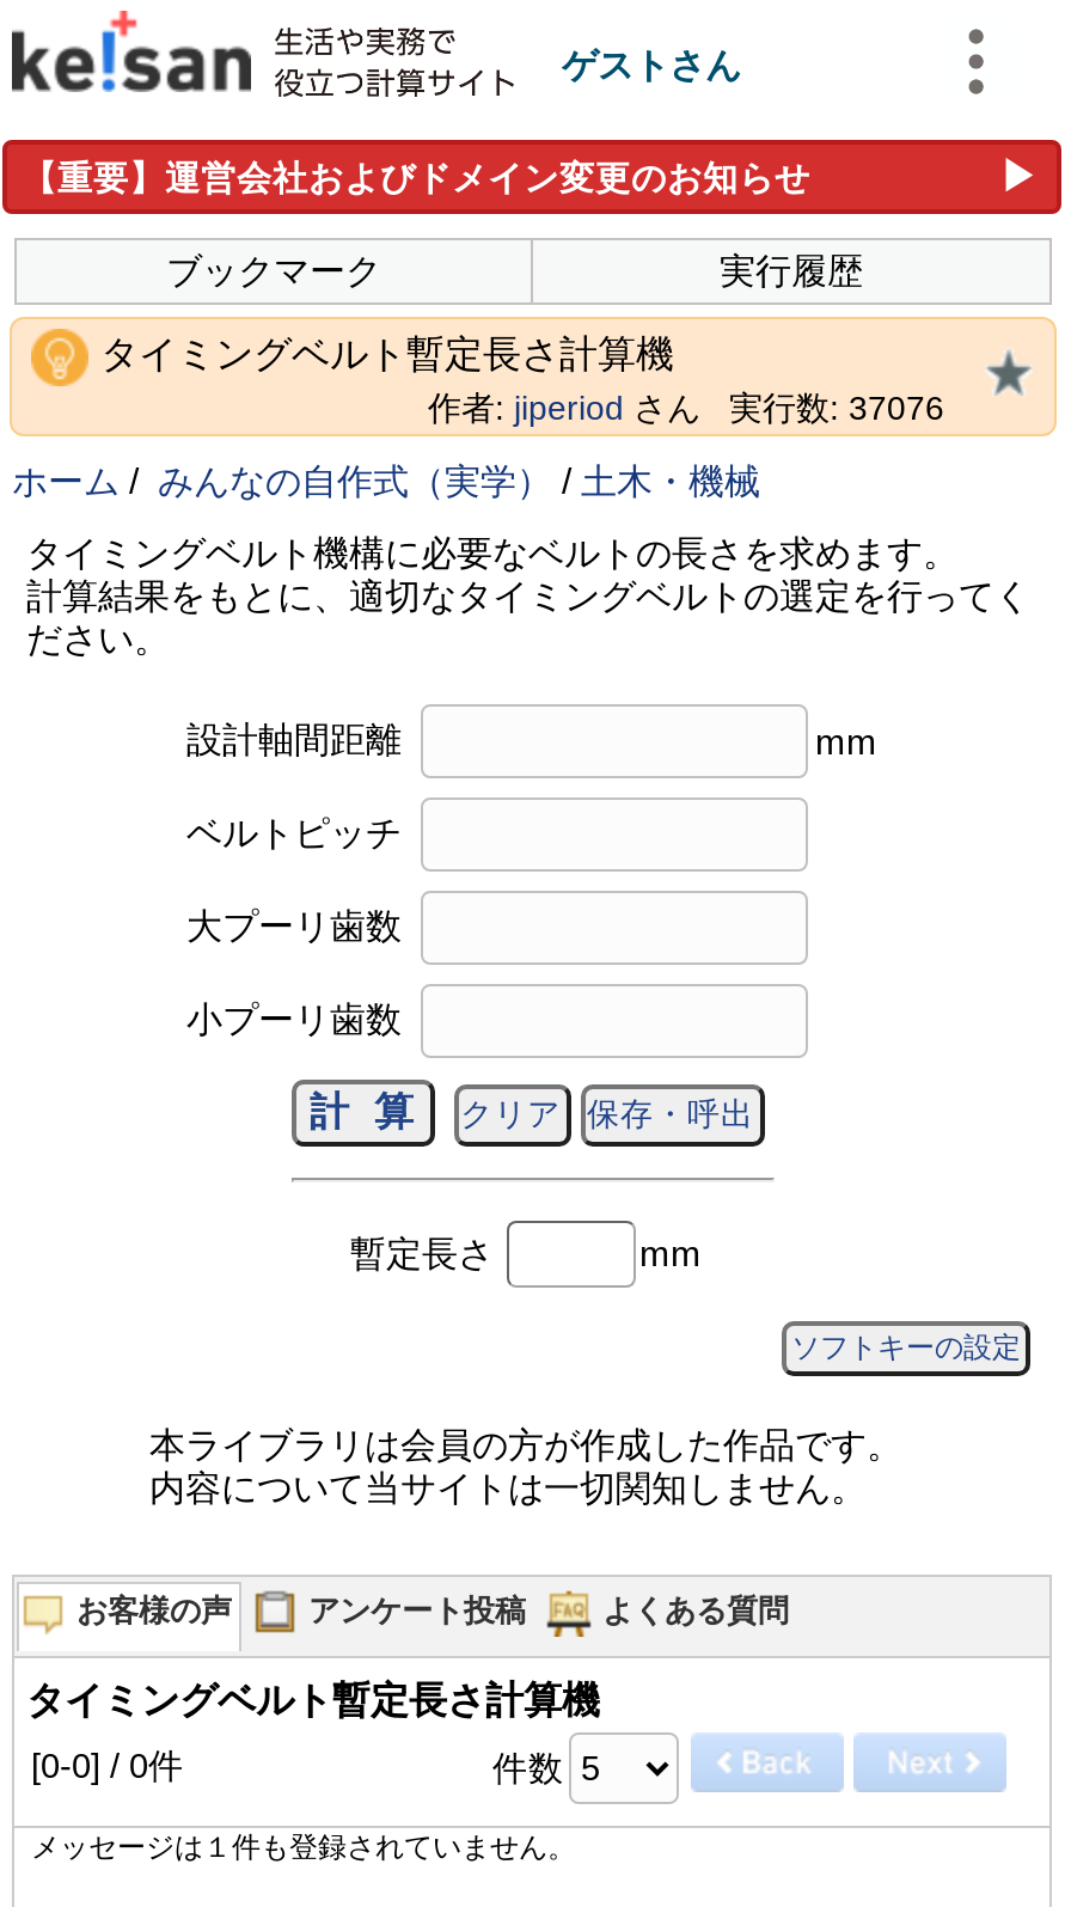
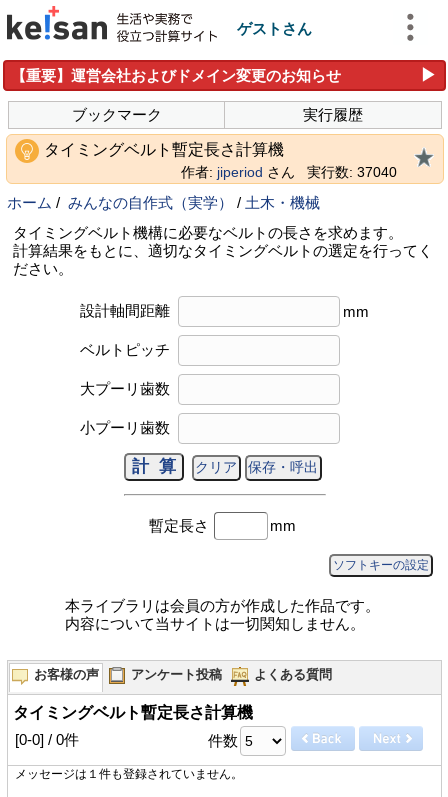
- 作者: jiperiodさん実行数: 37076
+ 作者: jiperiodさん実行数: 37040
